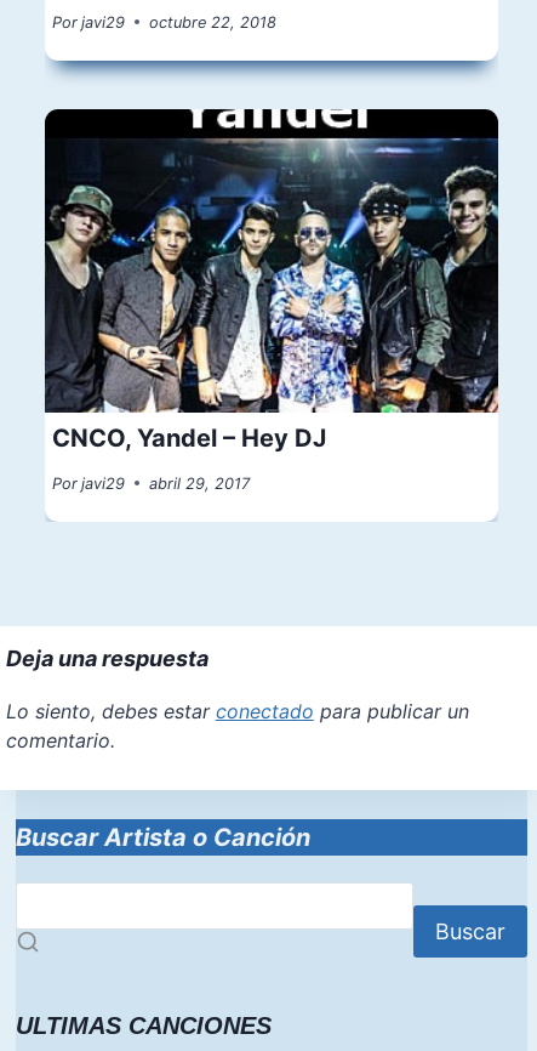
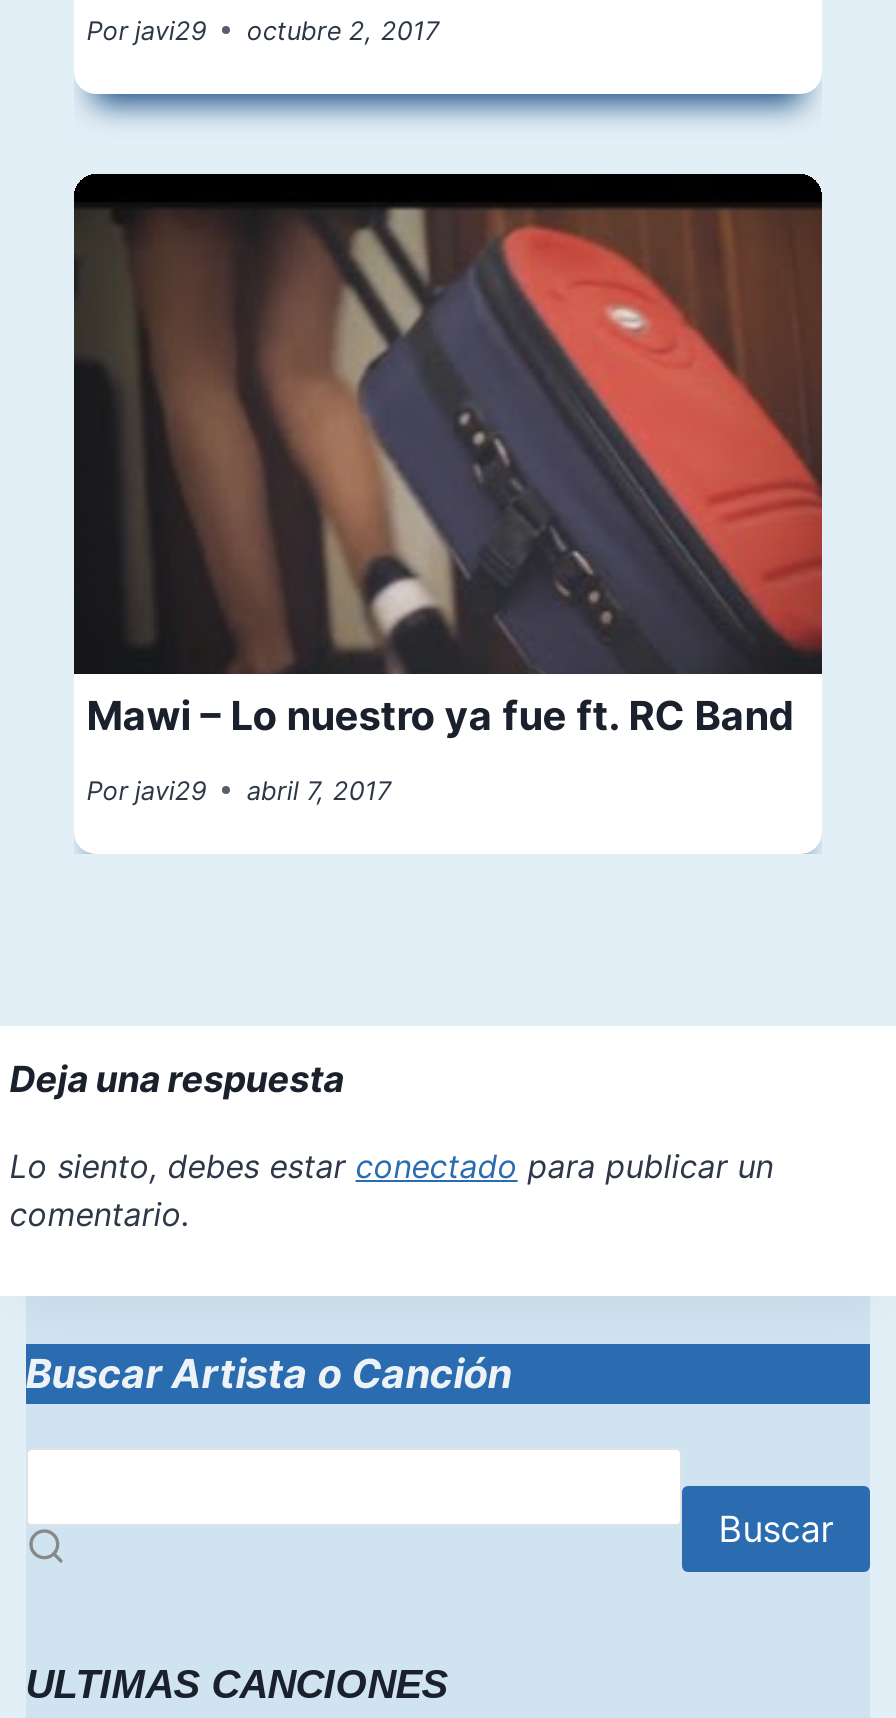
- Por javi29 octubre 22, 2018
+ Por javi29 octubre 2, 2017

- [image]
- CNCO, Yandel – Hey DJ
+ [image]
+ Mawi – Lo nuestro ya fue ft. RC Band

- Por javi29 abril 29, 2017
+ Por javi29 abril 7, 2017
